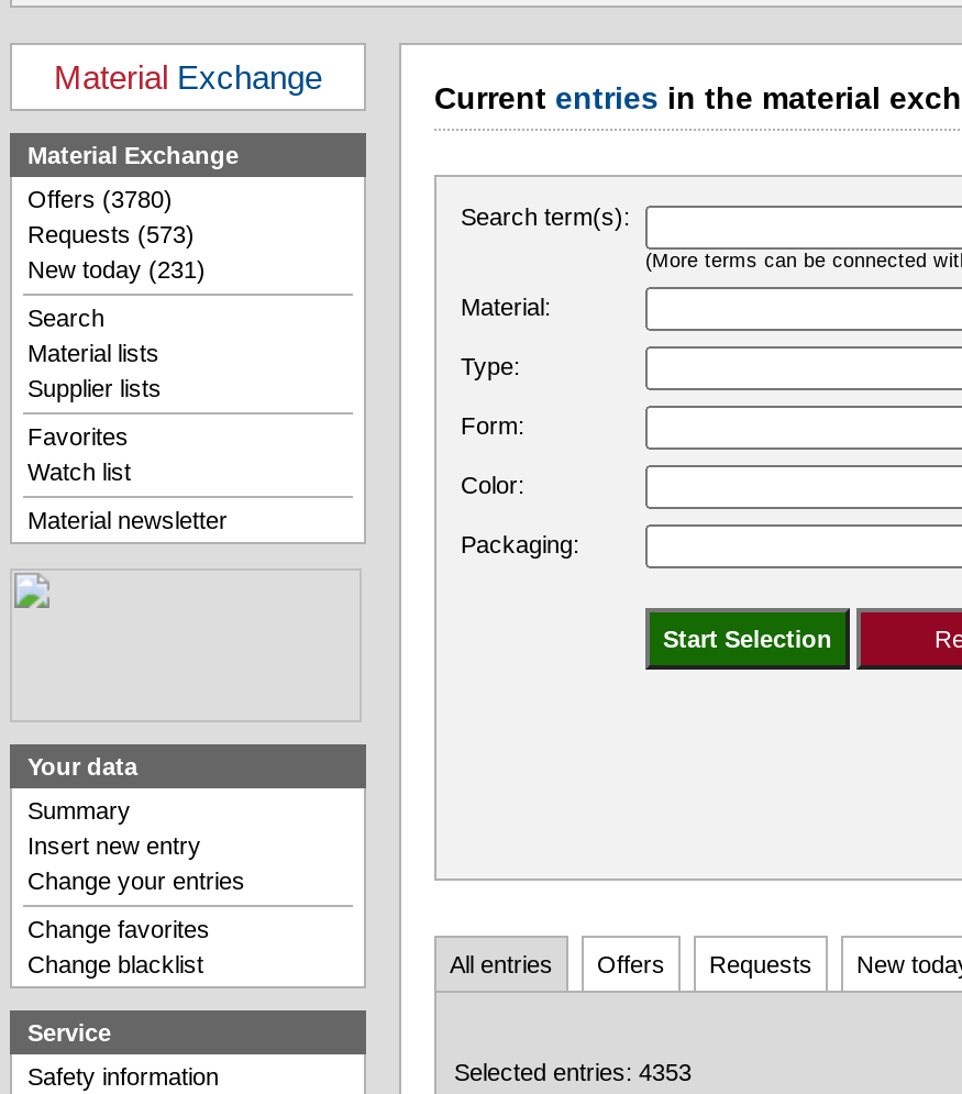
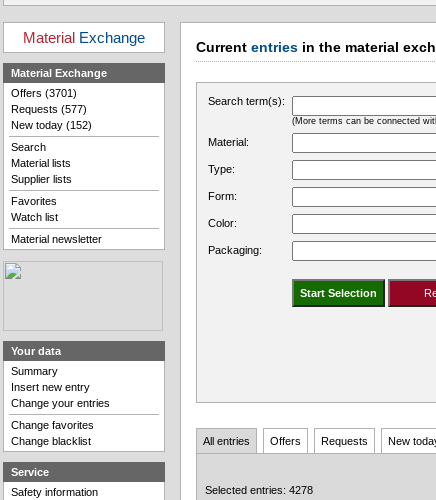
- Offers (3780)
+ Offers (3701)

- Requests (573)
+ Requests (577)

- New today (231)
+ New today (152)

- Selected entries: 4353
+ Selected entries: 4278
